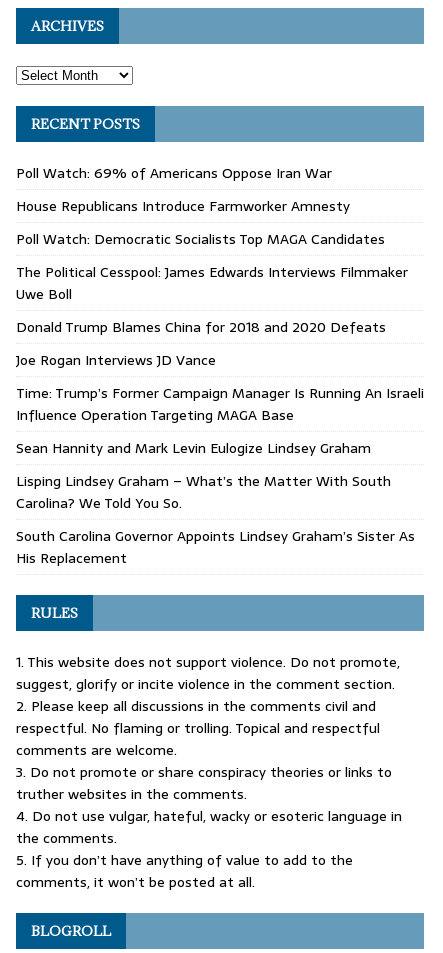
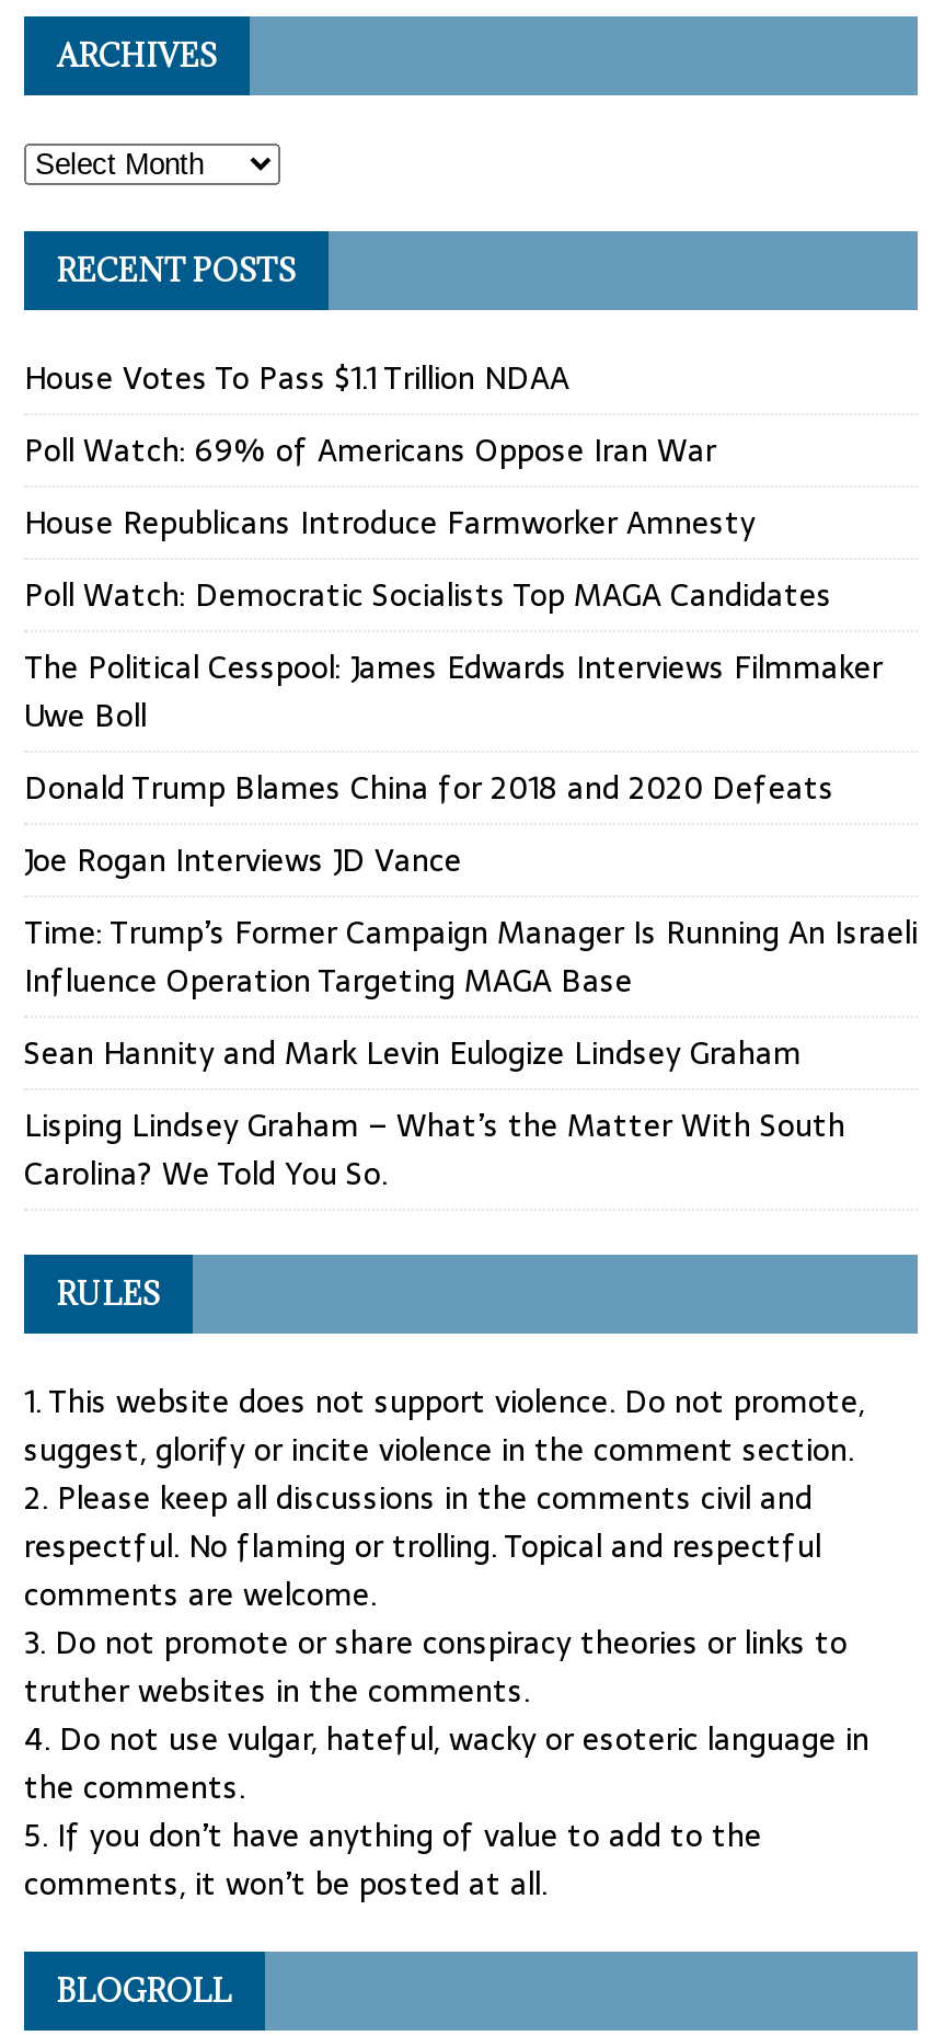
+ House Votes To Pass $1.1 Trillion NDAA

moved down: Poll Watch: 69% of Americans Oppose Iran War | House Republicans Introduce Farmworker Amnesty | Poll Watch: Democratic Socialists Top MAGA Candidates | ... | Lisping Lindsey Graham – What’s the Matter With South | Carolina? We Told You So.

- South Carolina Governor Appoints Lindsey Graham’s Sister As
- His Replacement
